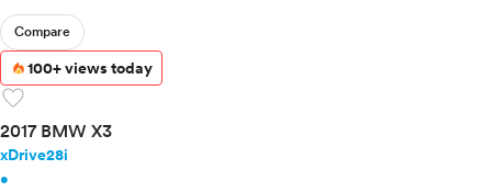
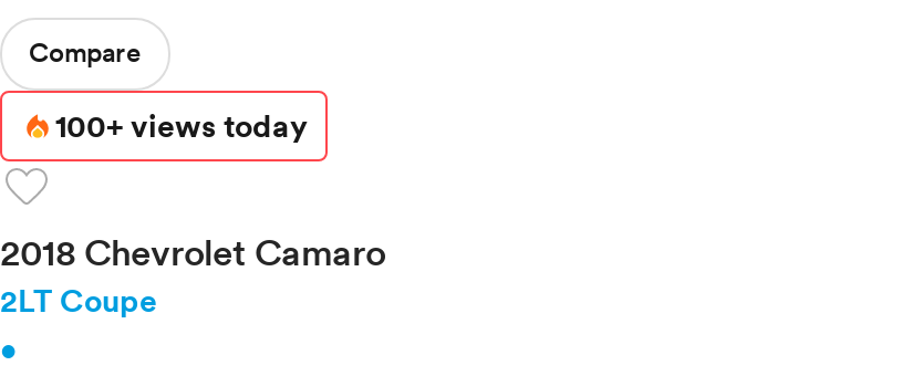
- 2017 BMW X3
- xDrive28i
+ 2018 Chevrolet Camaro
+ 2LT Coupe
